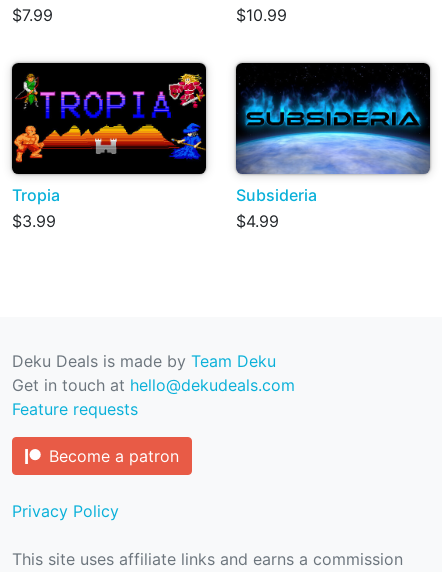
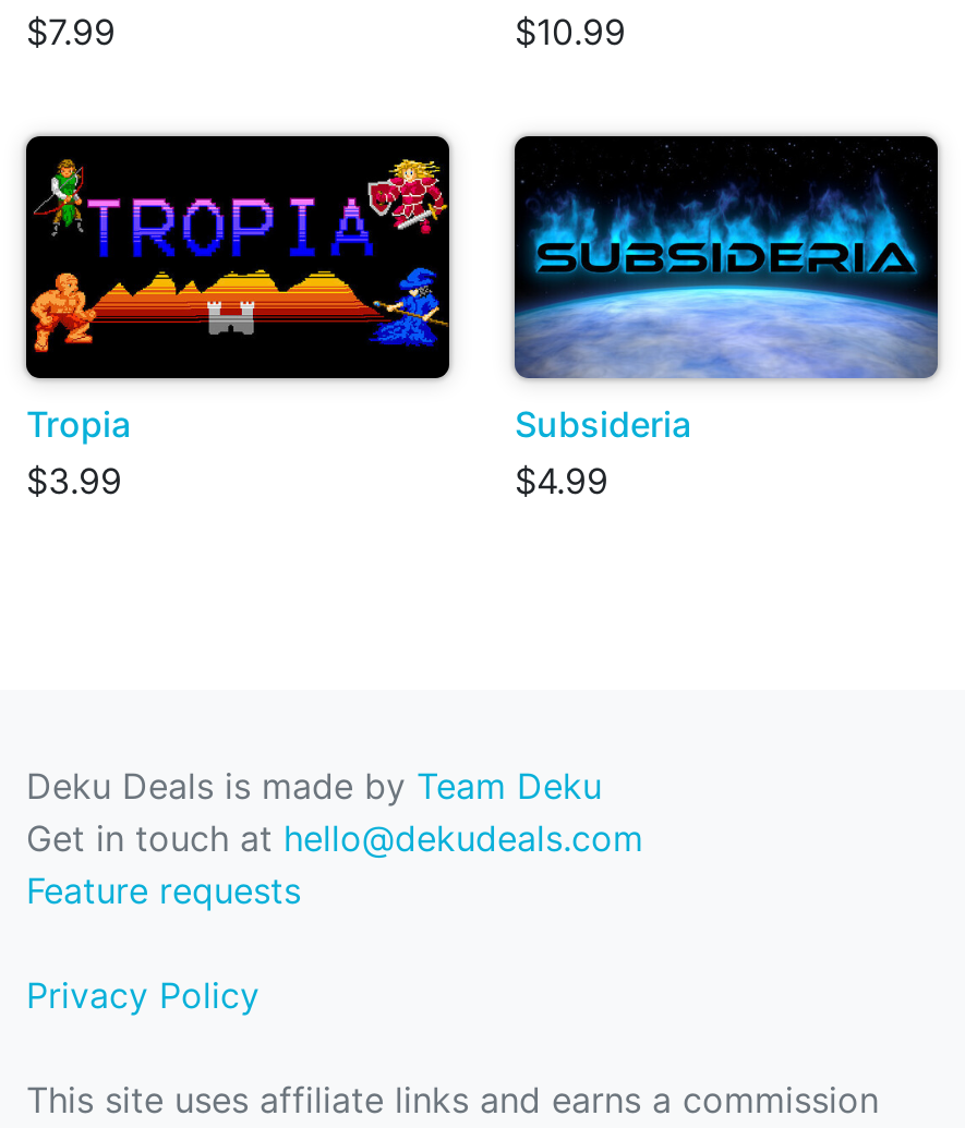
- Become a patron
